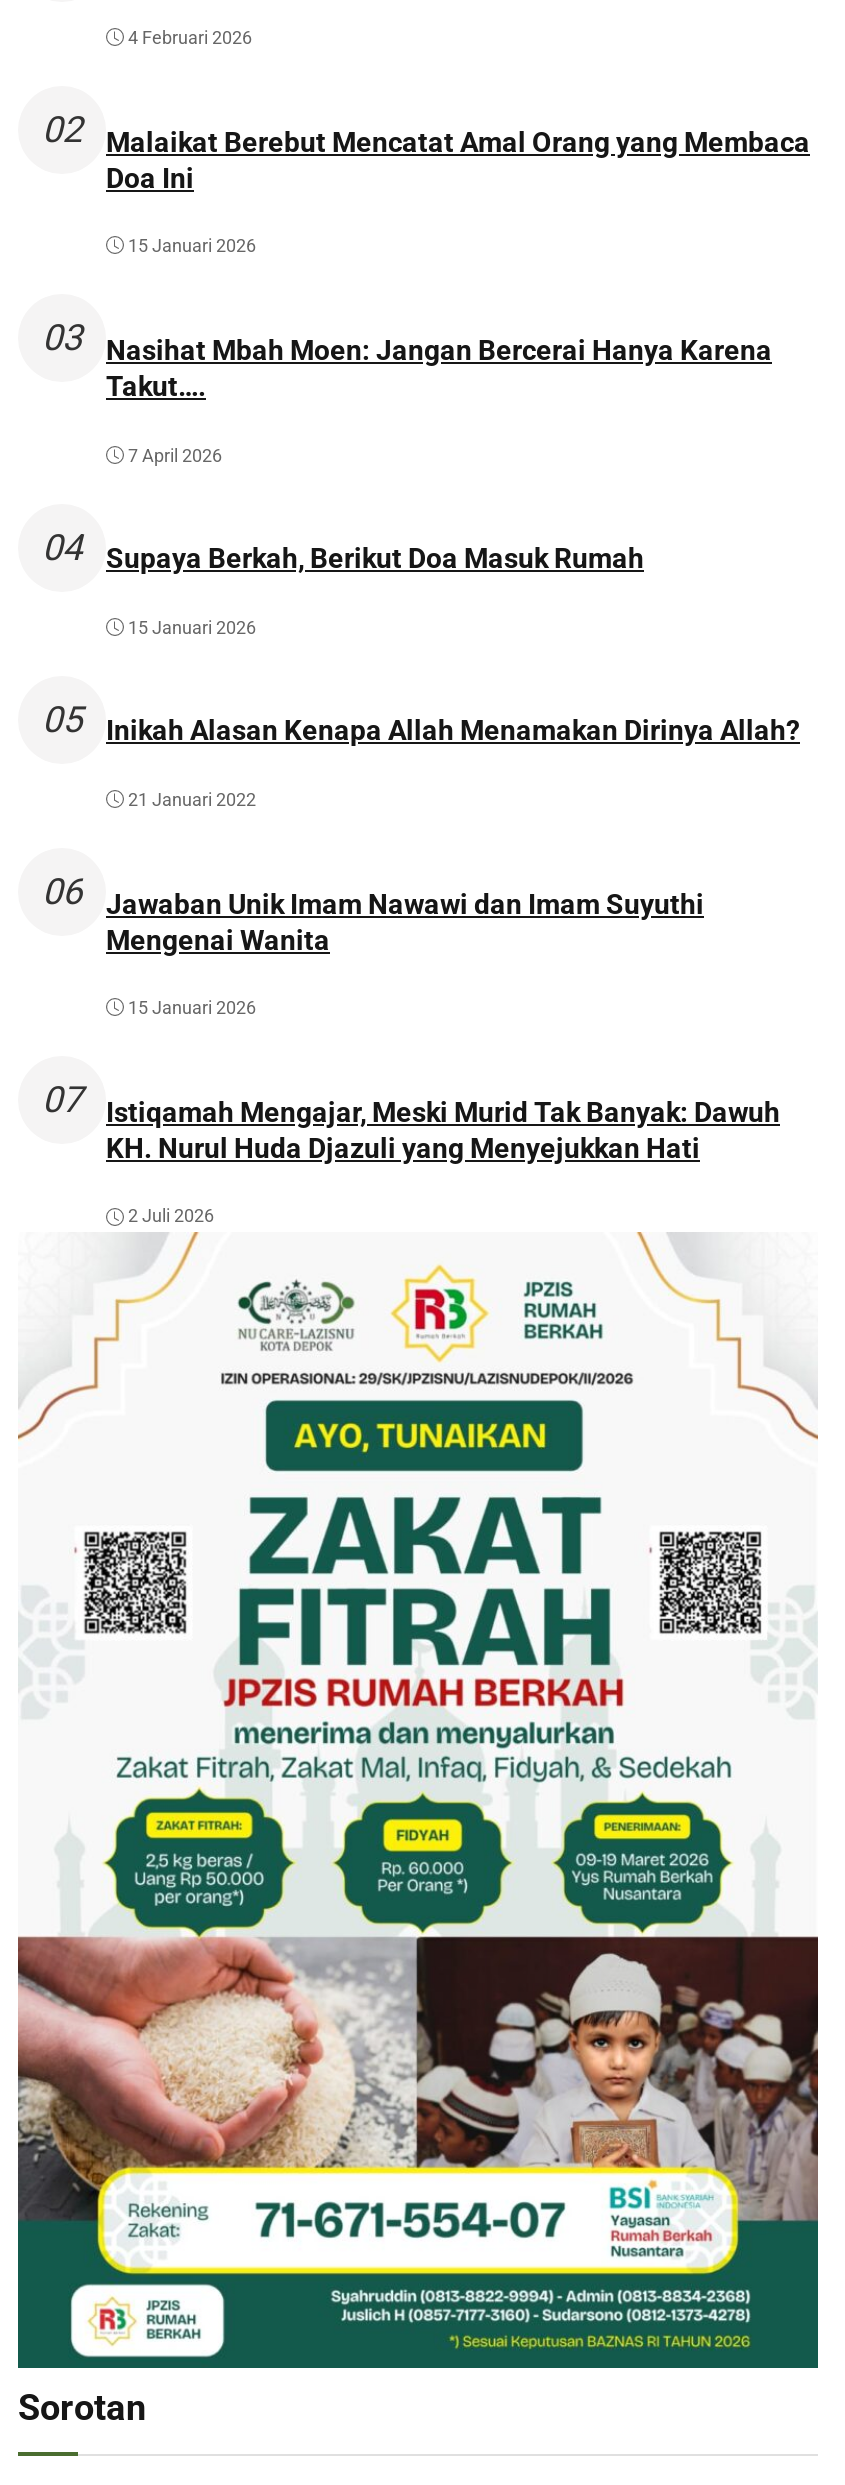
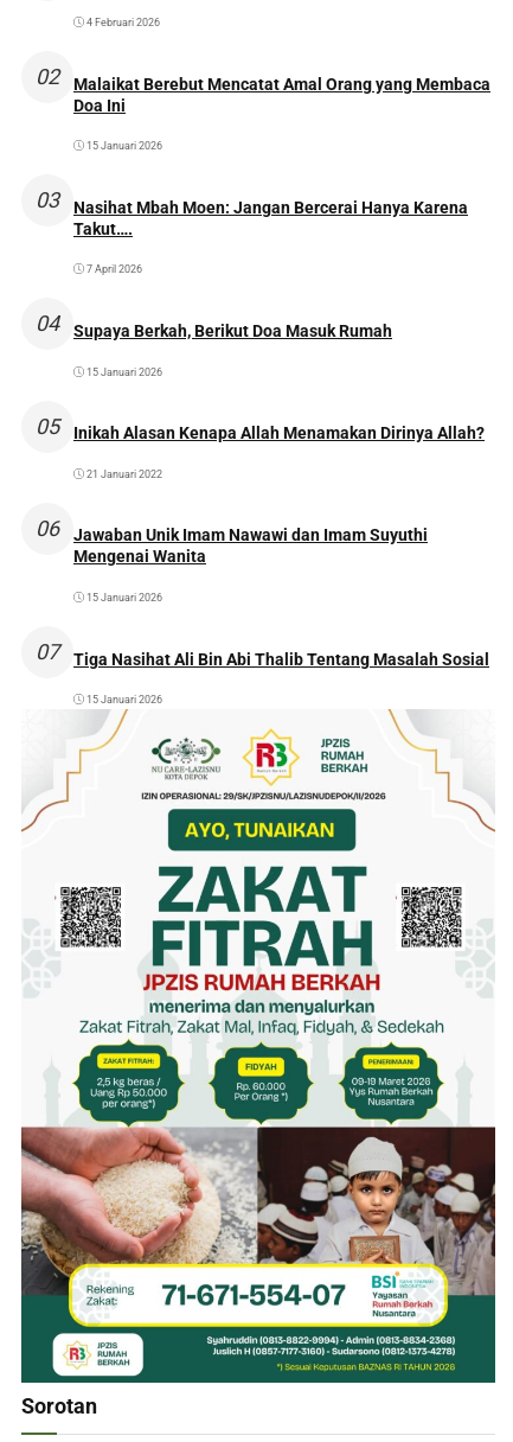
- Istiqamah Mengajar, Meski Murid Tak Banyak: Dawuh
- KH. Nurul Huda Djazuli yang Menyejukkan Hati
+ Tiga Nasihat Ali Bin Abi Thalib Tentang Masalah Sosial

- 2 Juli 2026
+ 15 Januari 2026
